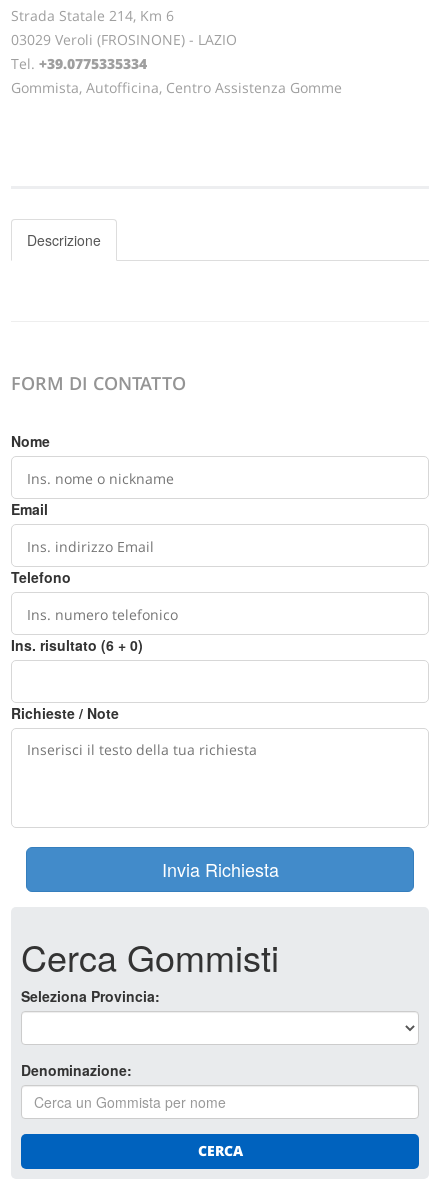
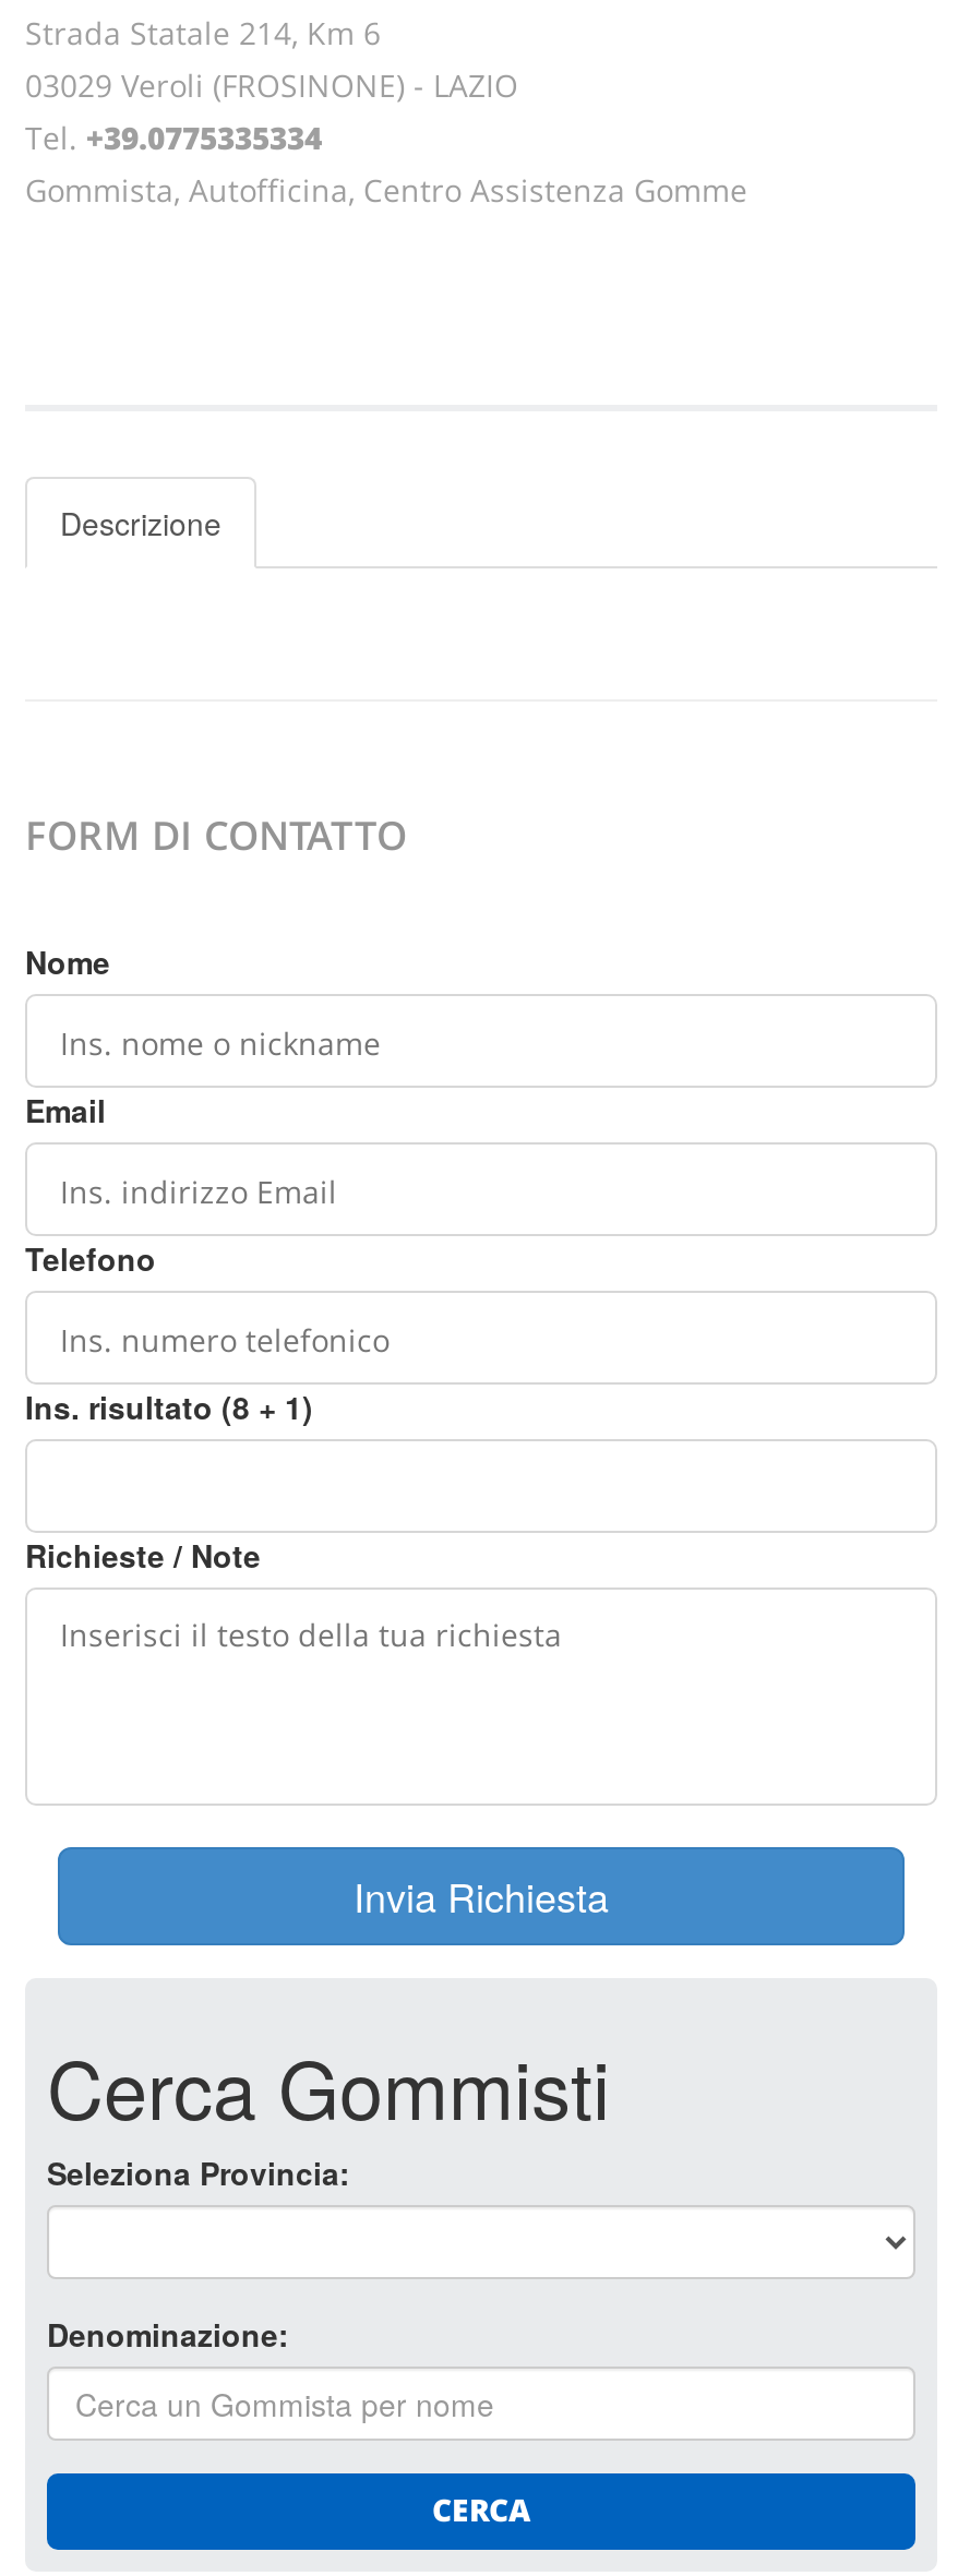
- Ins. risultato (6 + 0)
+ Ins. risultato (8 + 1)
